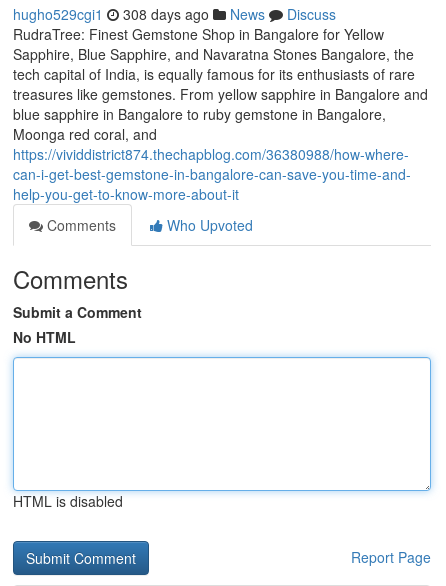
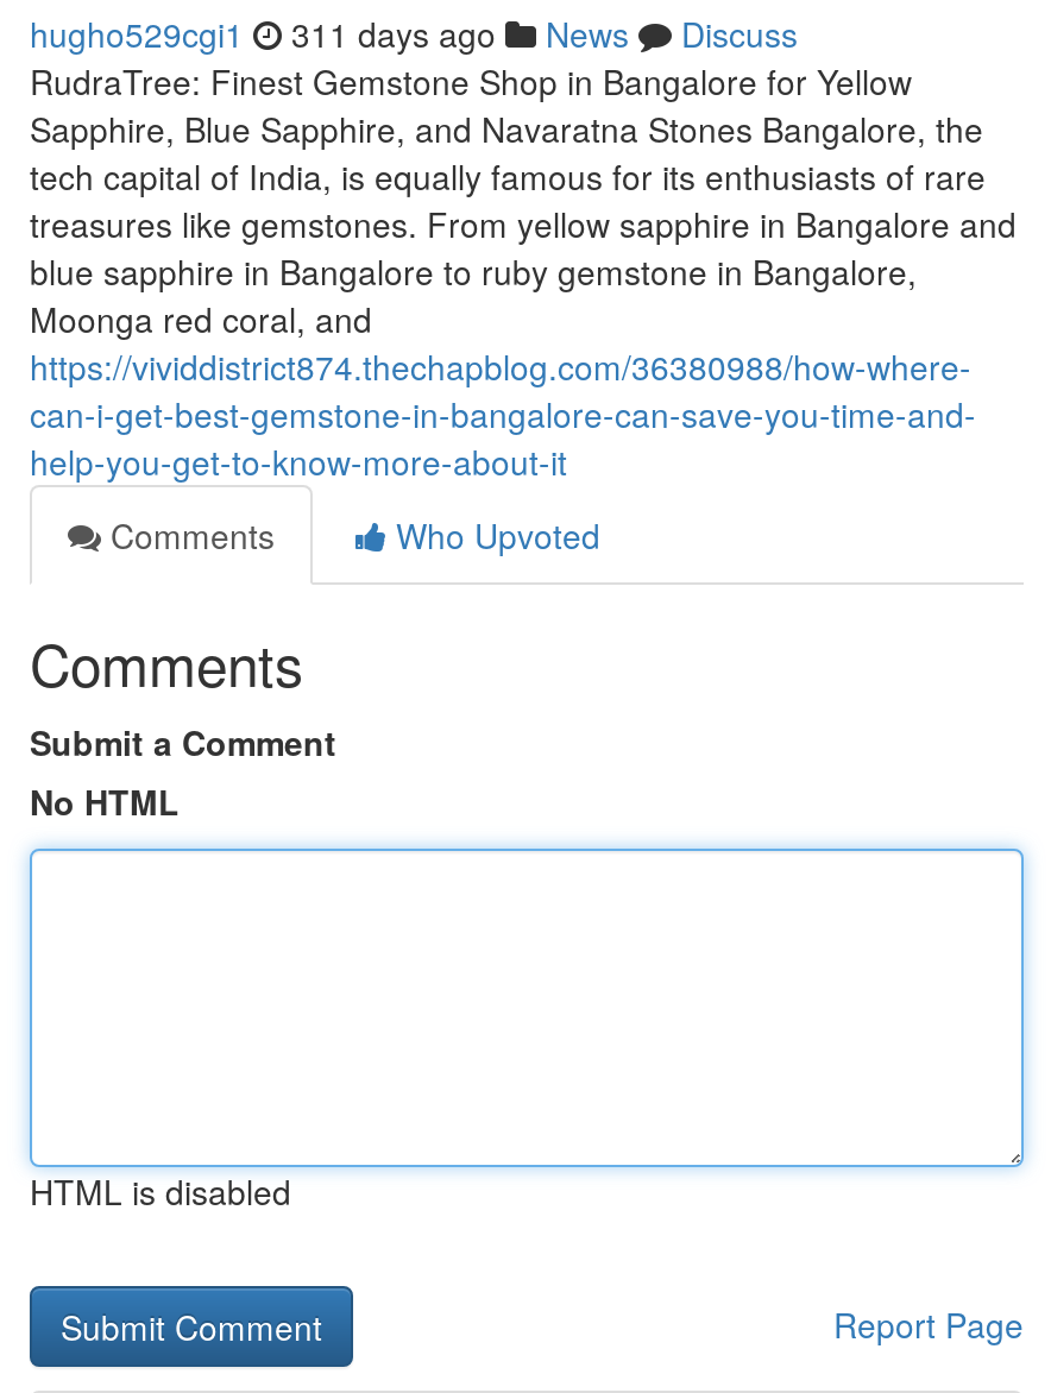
- hugho529cgi1 308 days ago News Discuss
+ hugho529cgi1 311 days ago News Discuss
